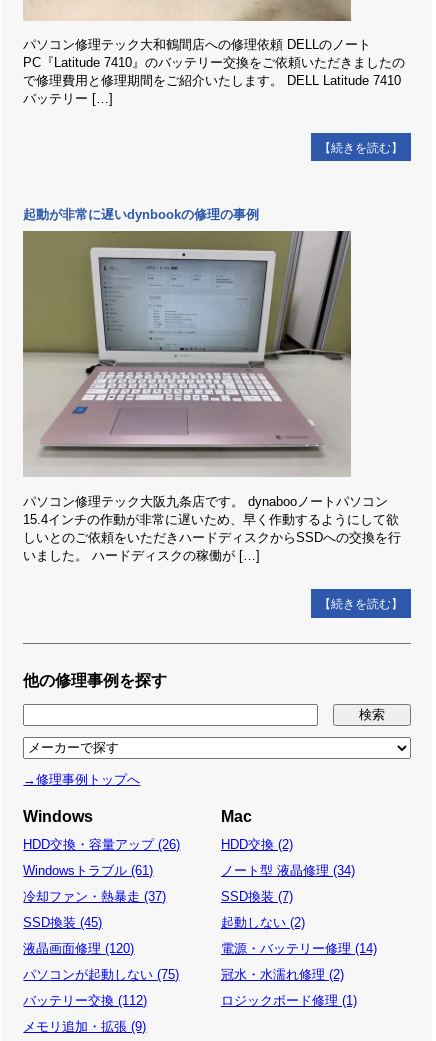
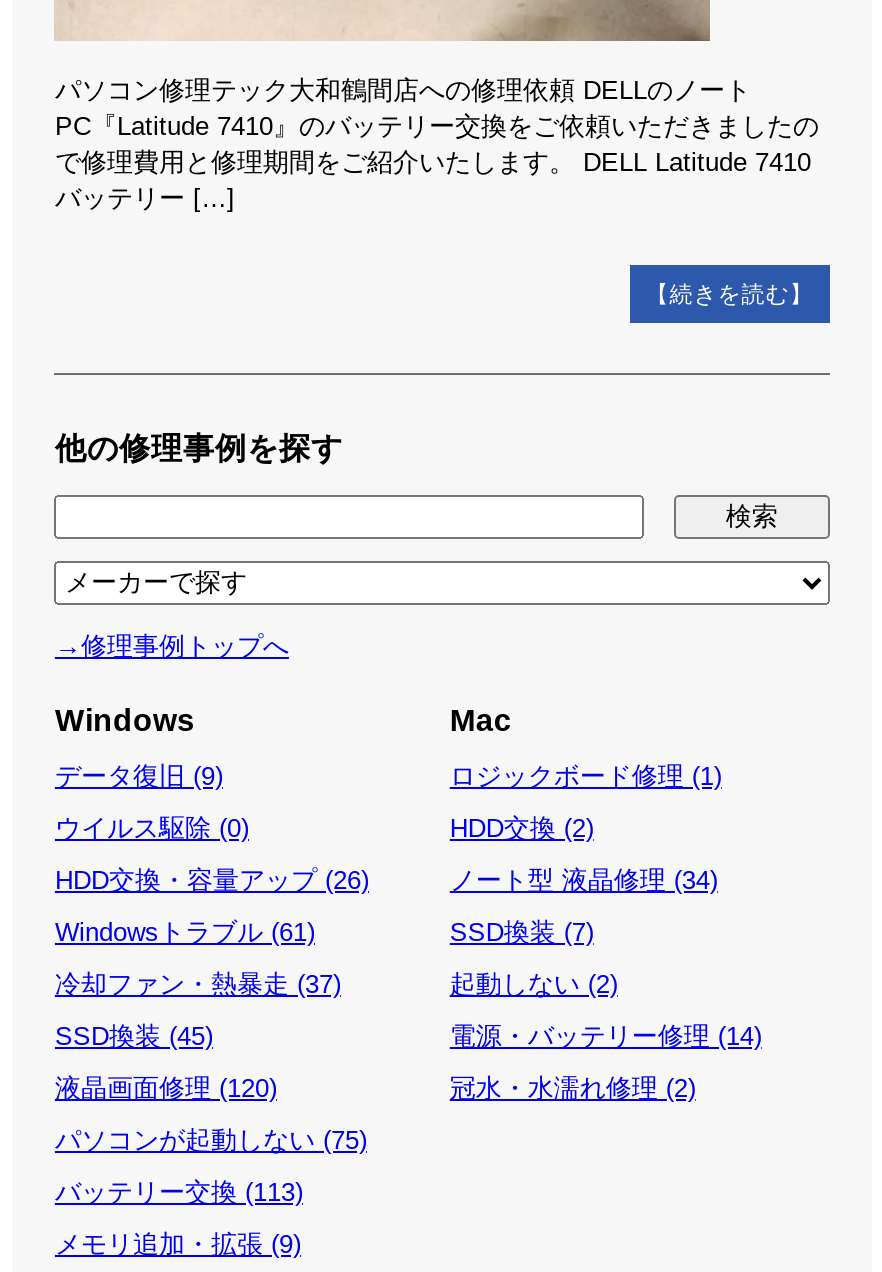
- 起動が非常に遅いdynbookの修理の事例

- [image]
- パソコン修理テック大阪九条店です。 dynabooノートパソコン
- 15.4インチの作動が非常に遅いため、早く作動するようにして欲
- しいとのご依頼をいただきハードディスクからSSDへの交換を行
- いました。 ハードディスクの稼働が […]
- 【続きを読む】

moved up: 他の修理事例を探す | Windows

moved up: Mac

+ データ復旧 (9)
+ ウイルス駆除 (0)

moved up: HDD交換 (2) | ノート型 液晶修理 (34) | SSD換装 (7) | 起動しない (2) | 電源・バッテリー修理 (14) | 冠水・水濡れ修理 (2)

- バッテリー交換 (112)
+ バッテリー交換 (113)

moved up: ロジックボード修理 (1)
